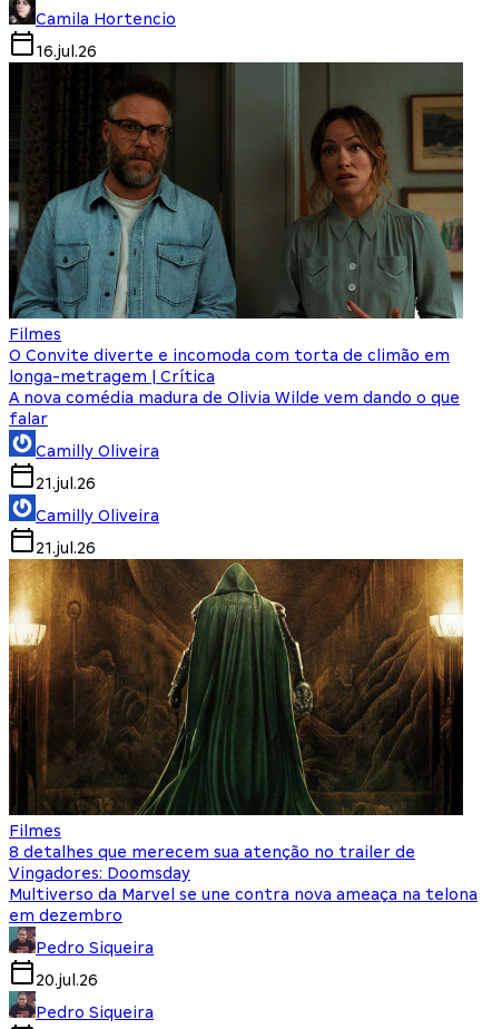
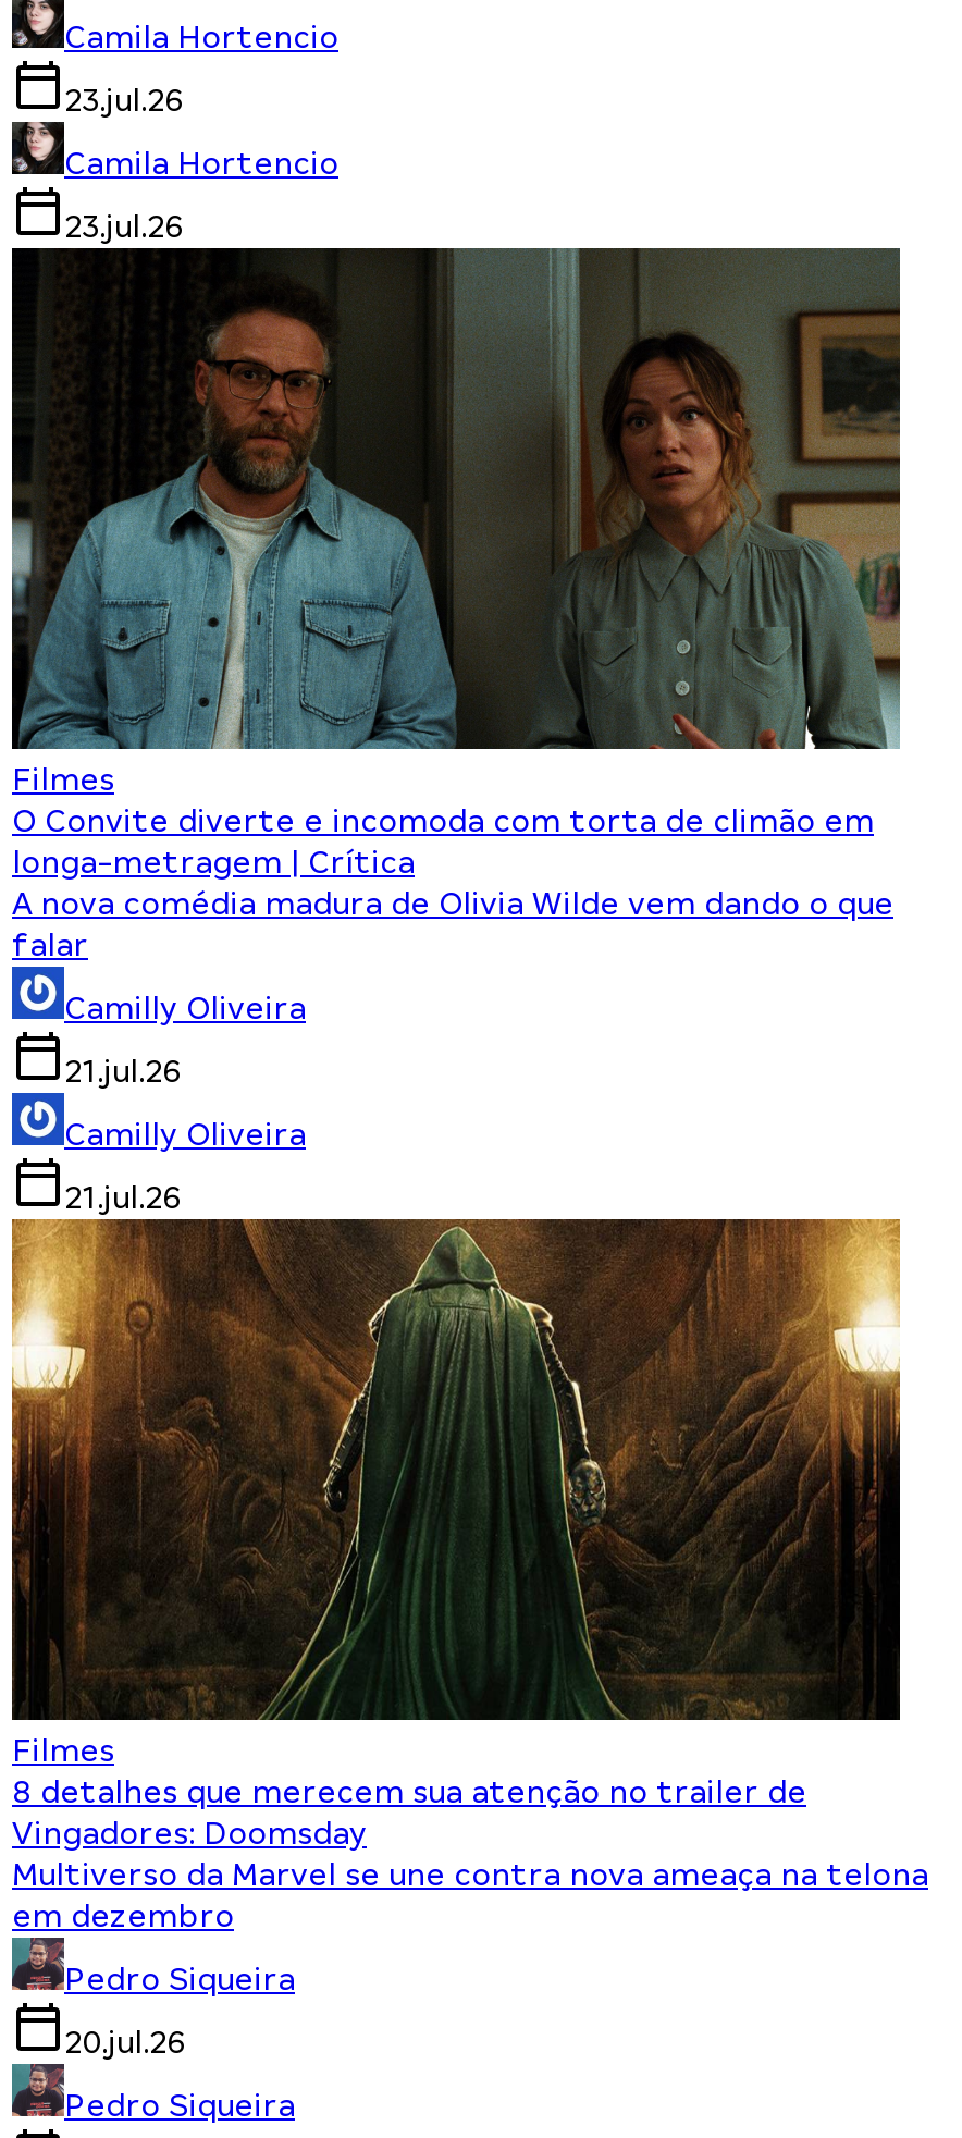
- 16.jul.26
+ 23.jul.26
+ Camila Hortencio
+ 23.jul.26
